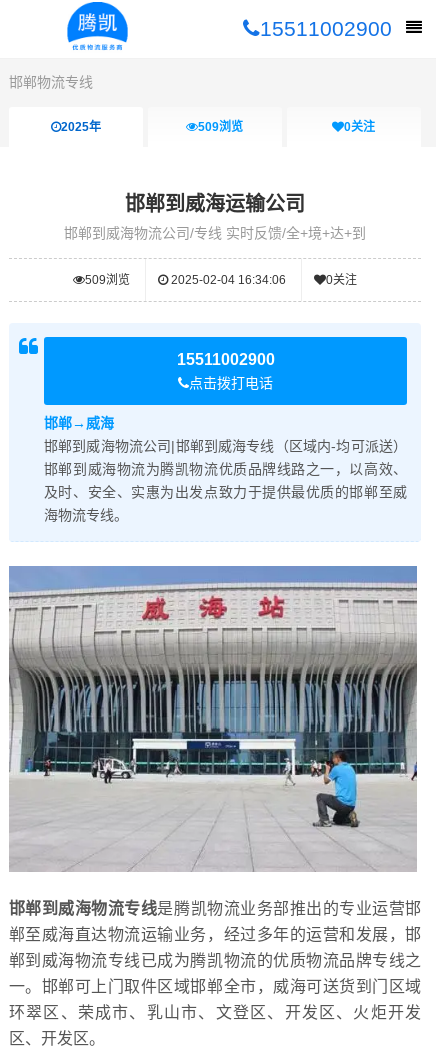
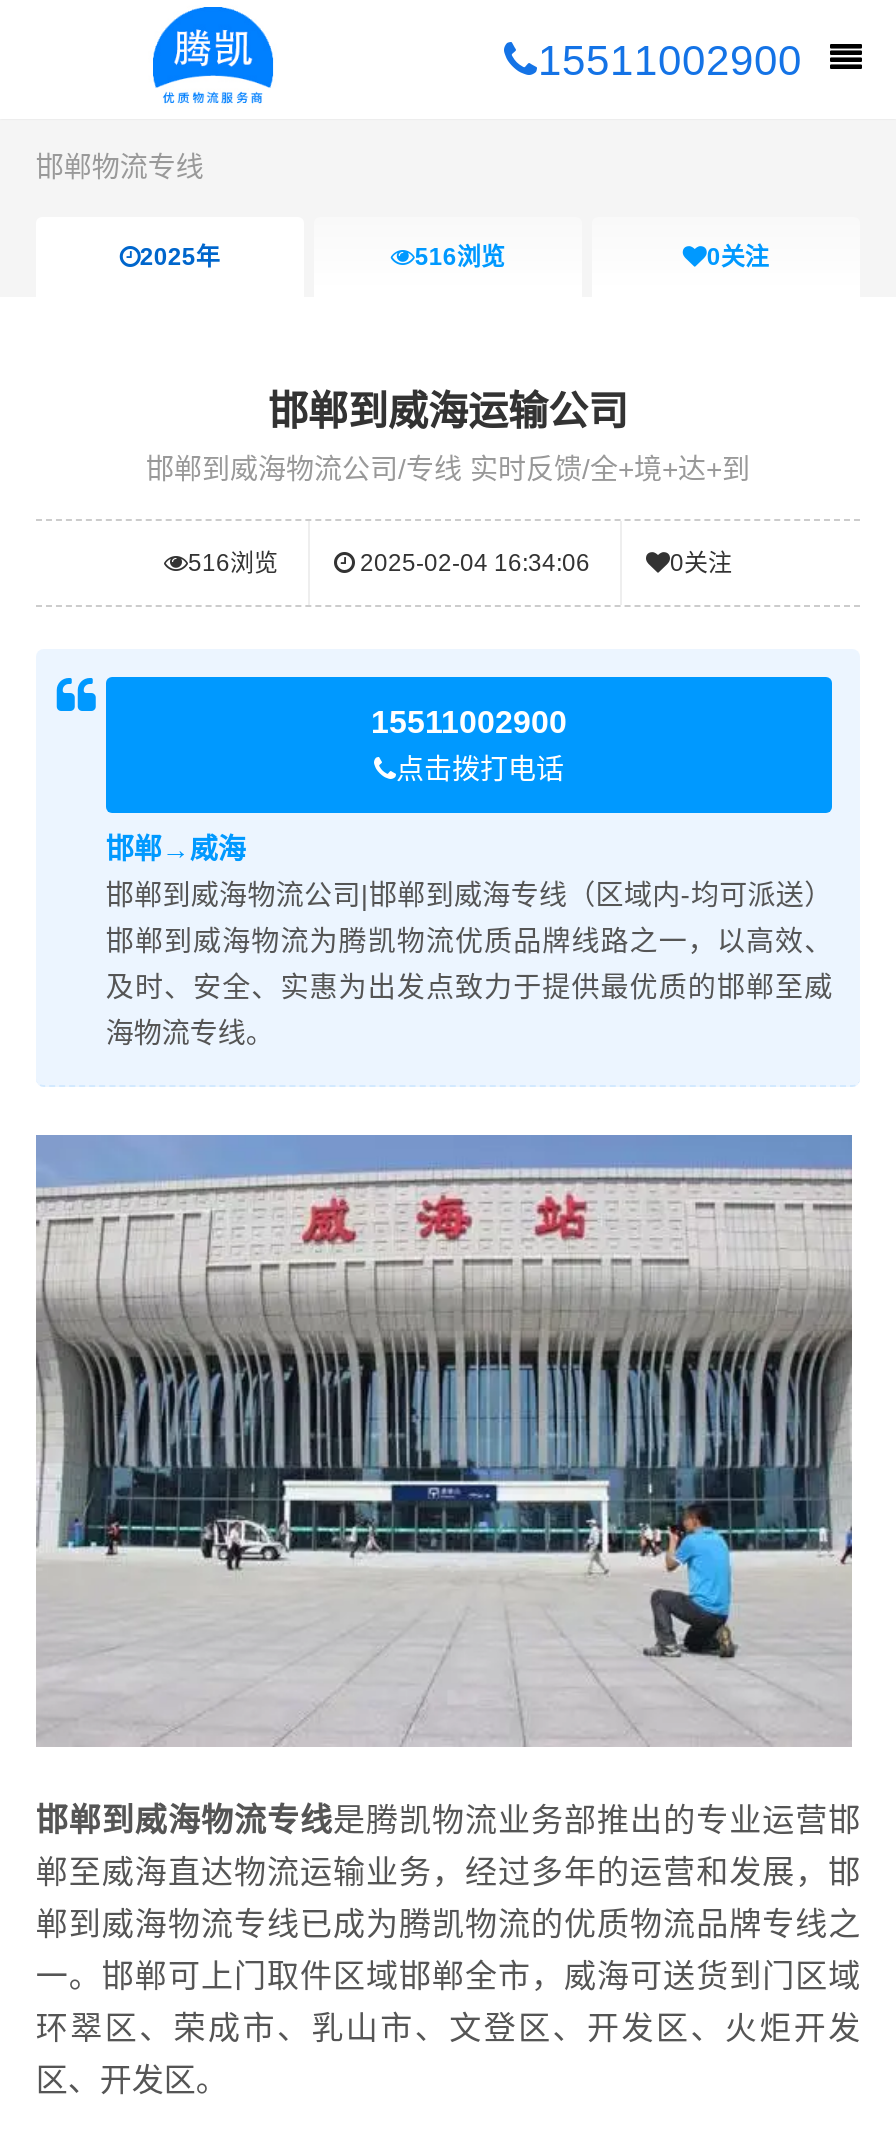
- 509浏览
+ 516浏览

- 509浏览
+ 516浏览
